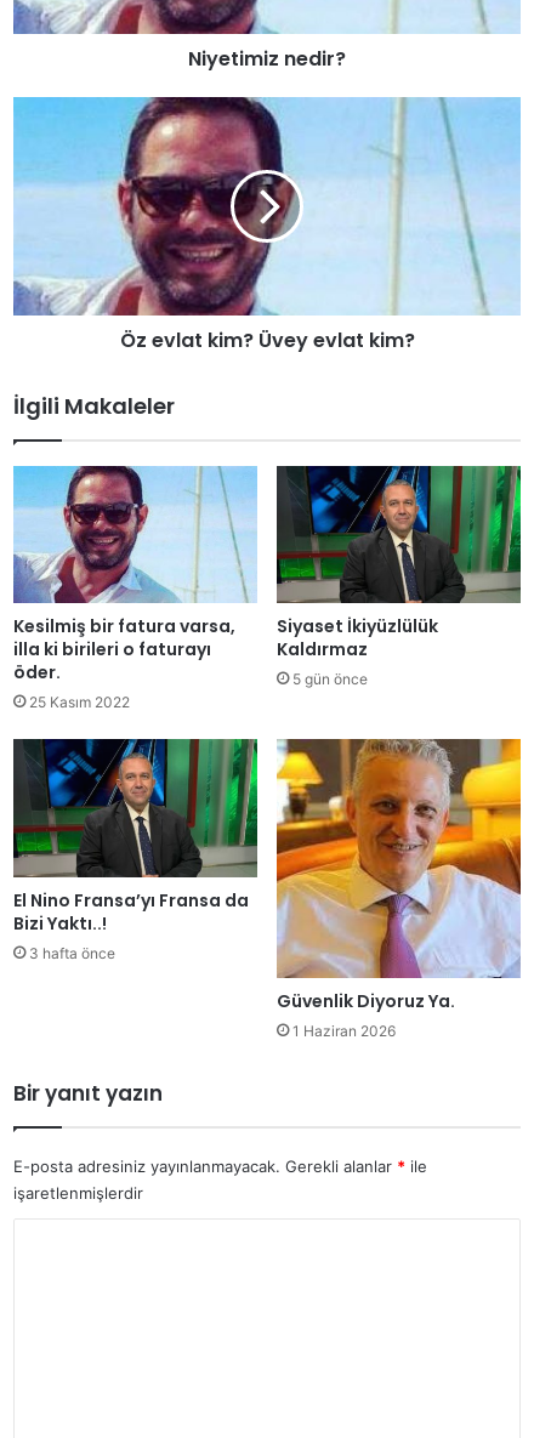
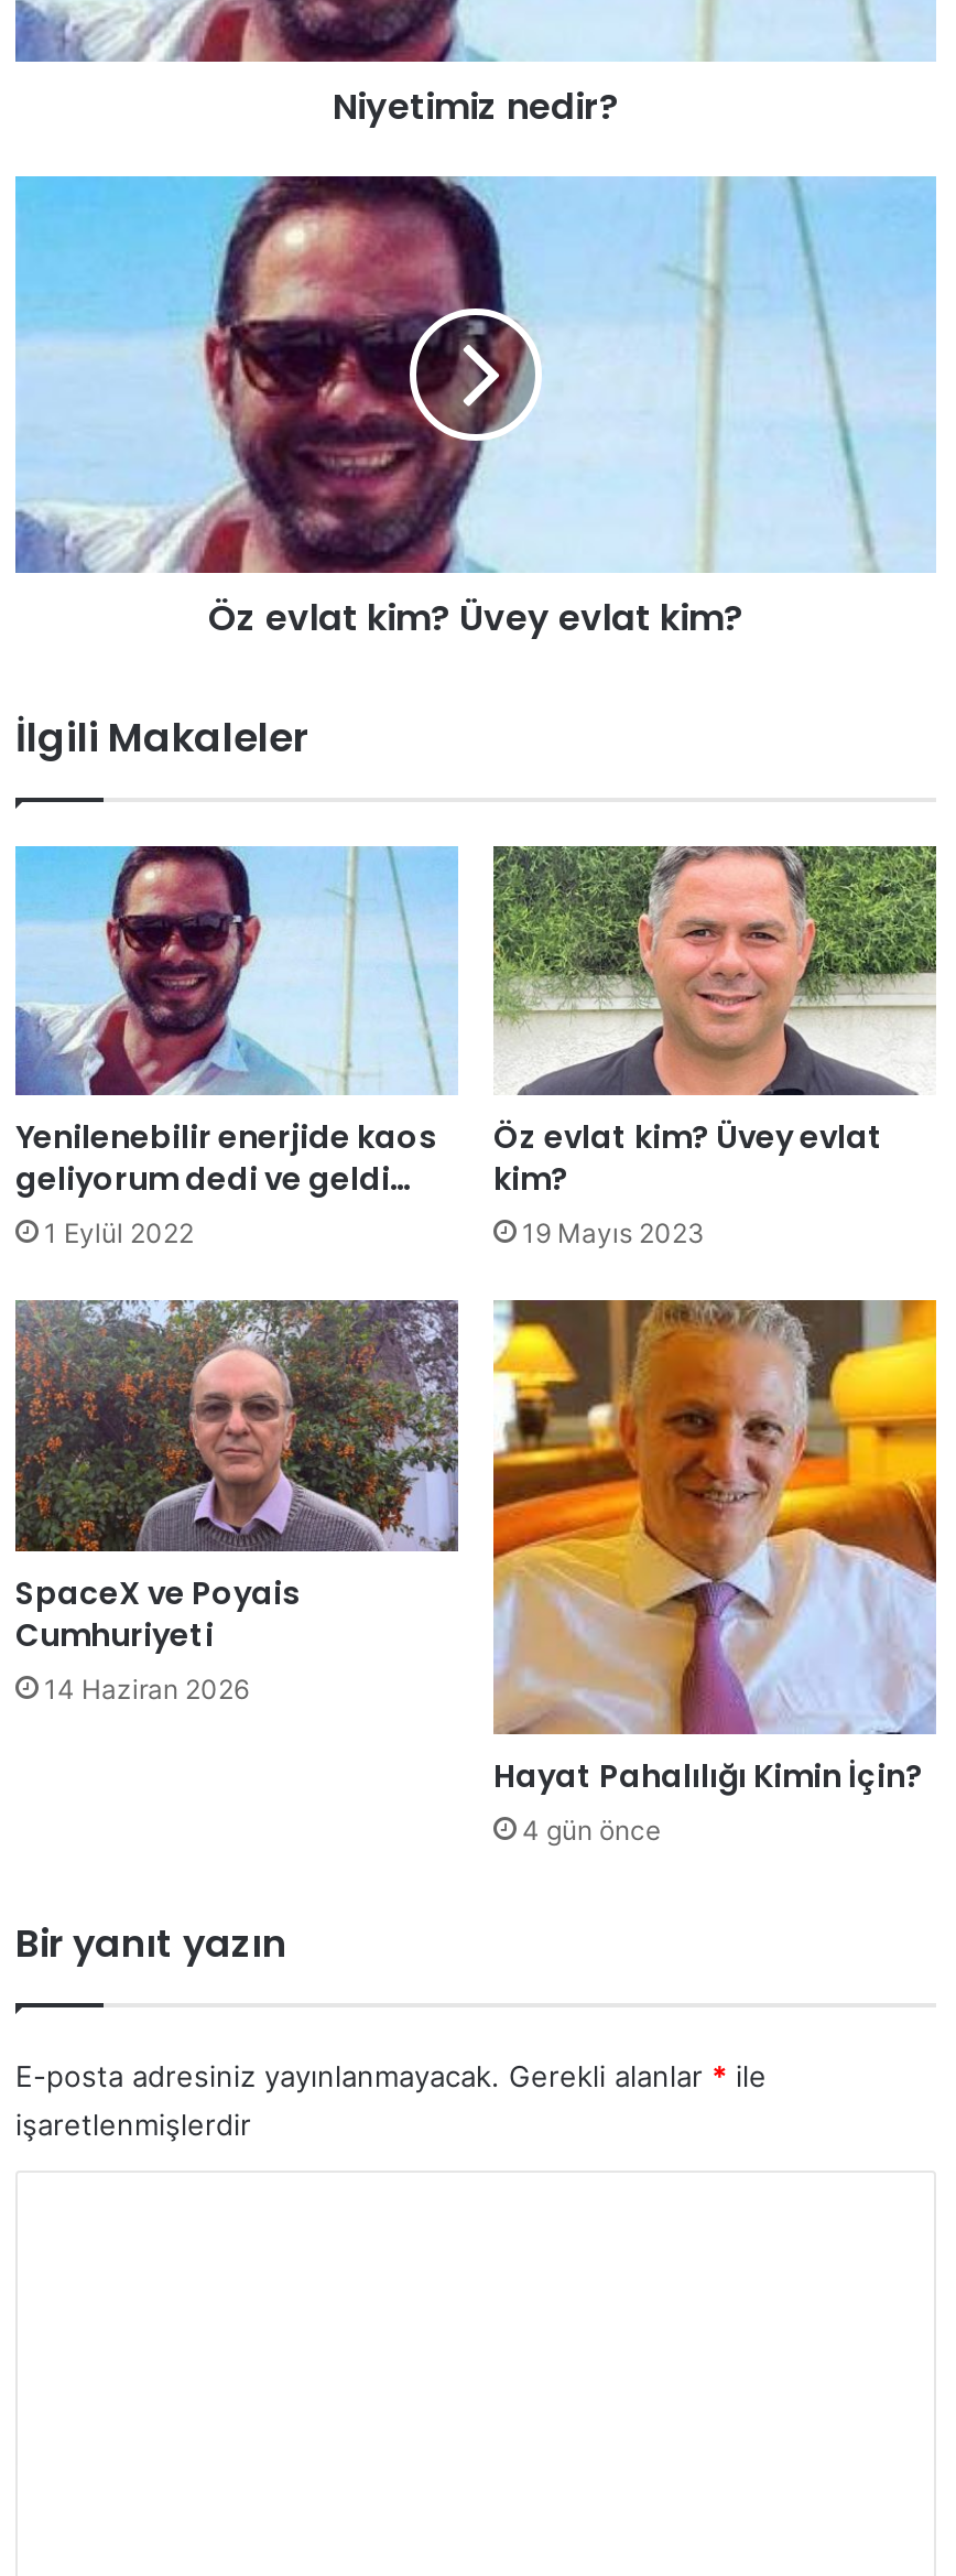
- [image]
- Siyaset İkiyüzlülük
- Kaldırmaz
- 5 gün önce
+ [image]
+ Öz evlat kim? Üvey evlat
+ kim?
+ 19 Mayıs 2023

- Kesilmiş bir fatura varsa,
- illa ki birileri o faturayı
- öder.
- 25 Kasım 2022
+ Yenilenebilir enerjide kaos
+ geliyorum dedi ve geldi…
+ 1 Eylül 2022

- [image]
- El Nino Fransa’yı Fransa da
- Bizi Yaktı..!
- 3 hafta önce
+ [image]
+ SpaceX ve Poyais
+ Cumhuriyeti
+ 14 Haziran 2026

- Güvenlik Diyoruz Ya.
- 1 Haziran 2026
+ Hayat Pahalılığı Kimin İçin?
+ 4 gün önce
